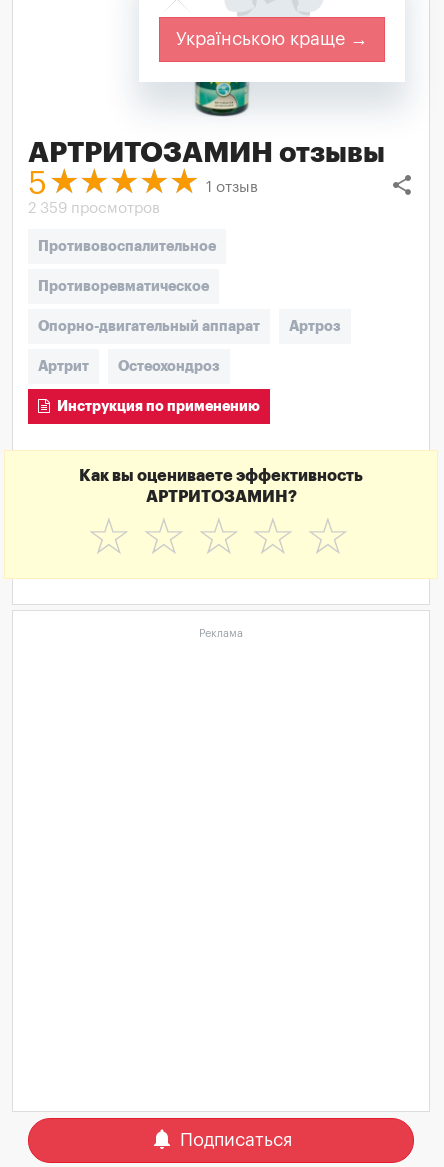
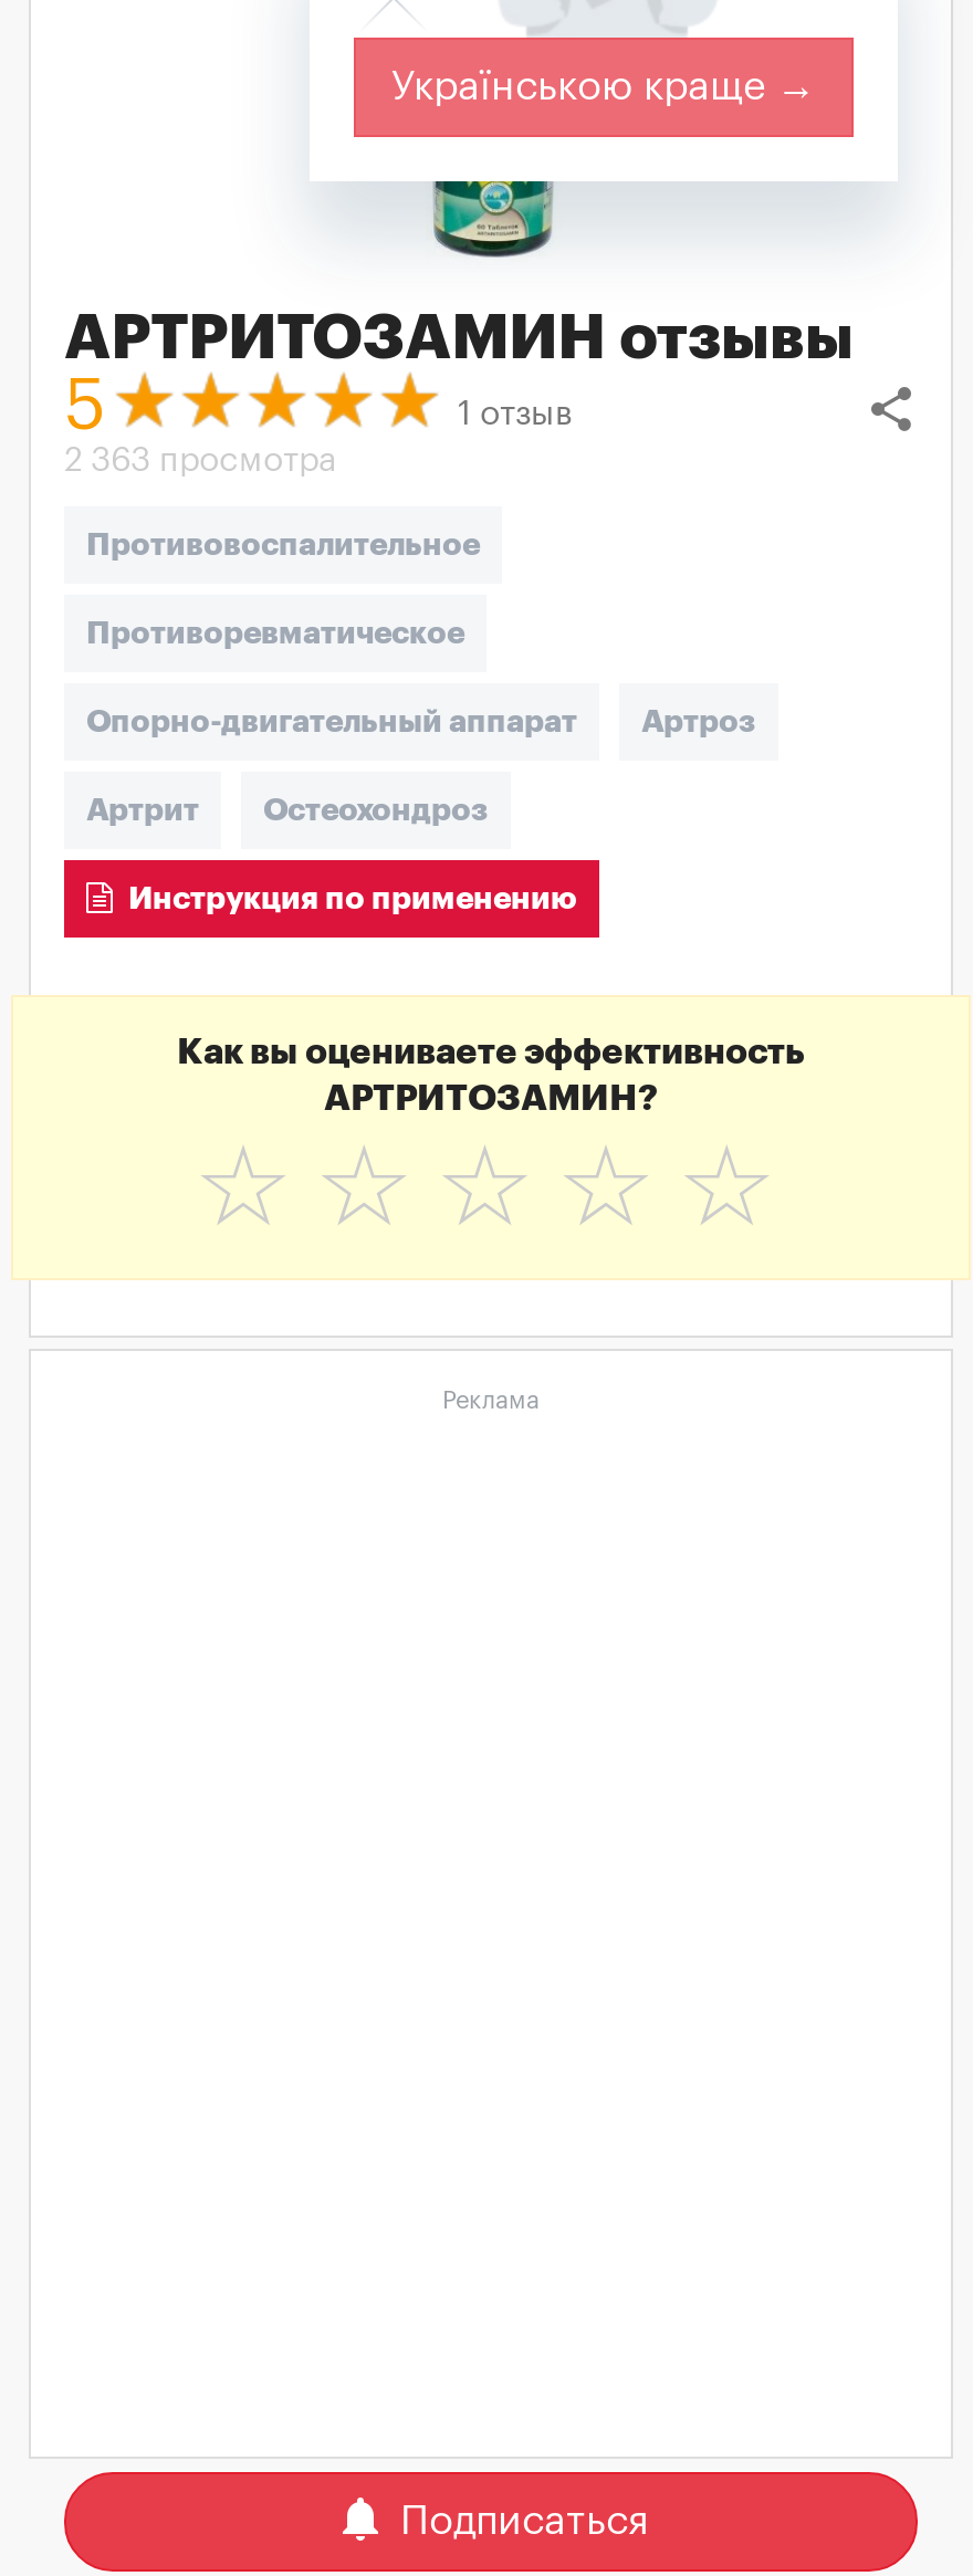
- 2 359 просмотров
+ 2 363 просмотра
